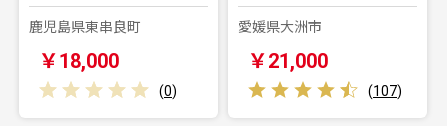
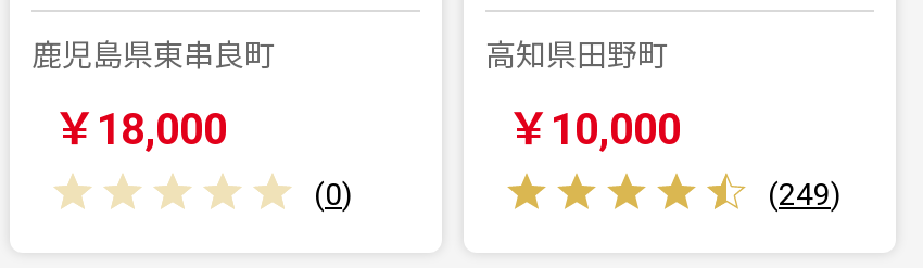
- 愛媛県大洲市
+ 高知県田野町

- ￥21,000
- (107)
+ ￥10,000
+ (249)
